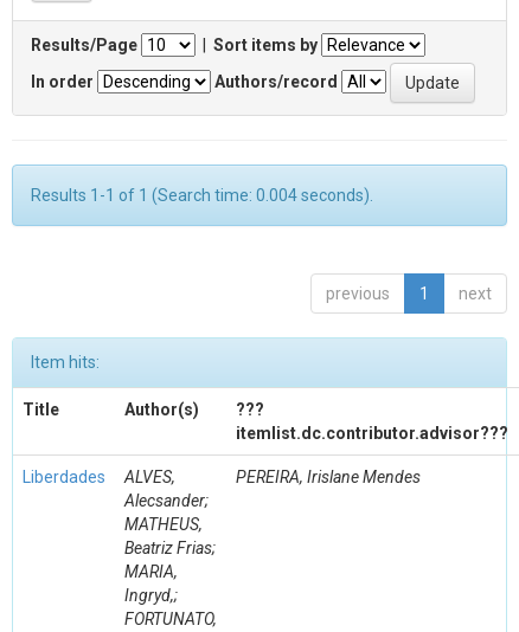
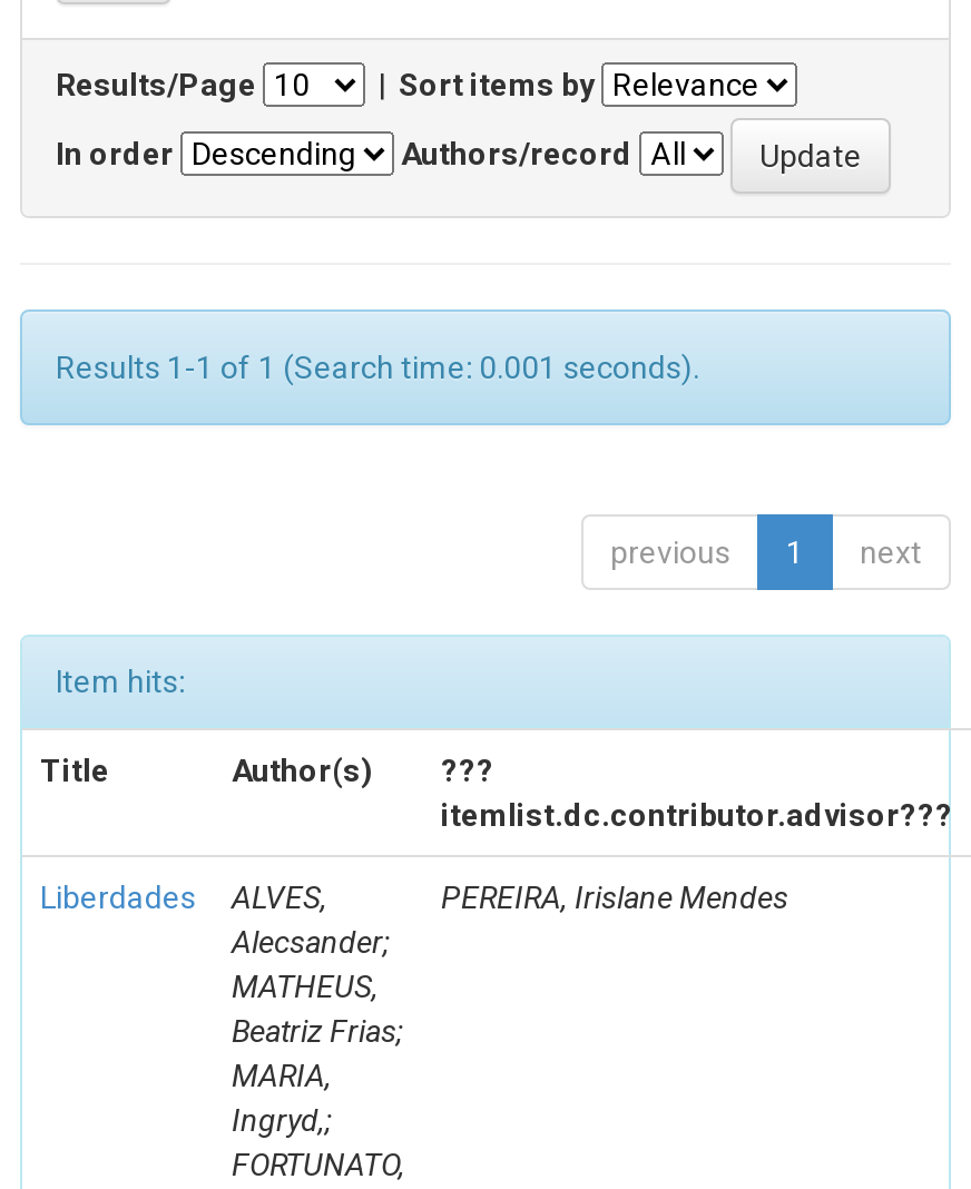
- Results 1-1 of 1 (Search time: 0.004 seconds).
+ Results 1-1 of 1 (Search time: 0.001 seconds).
